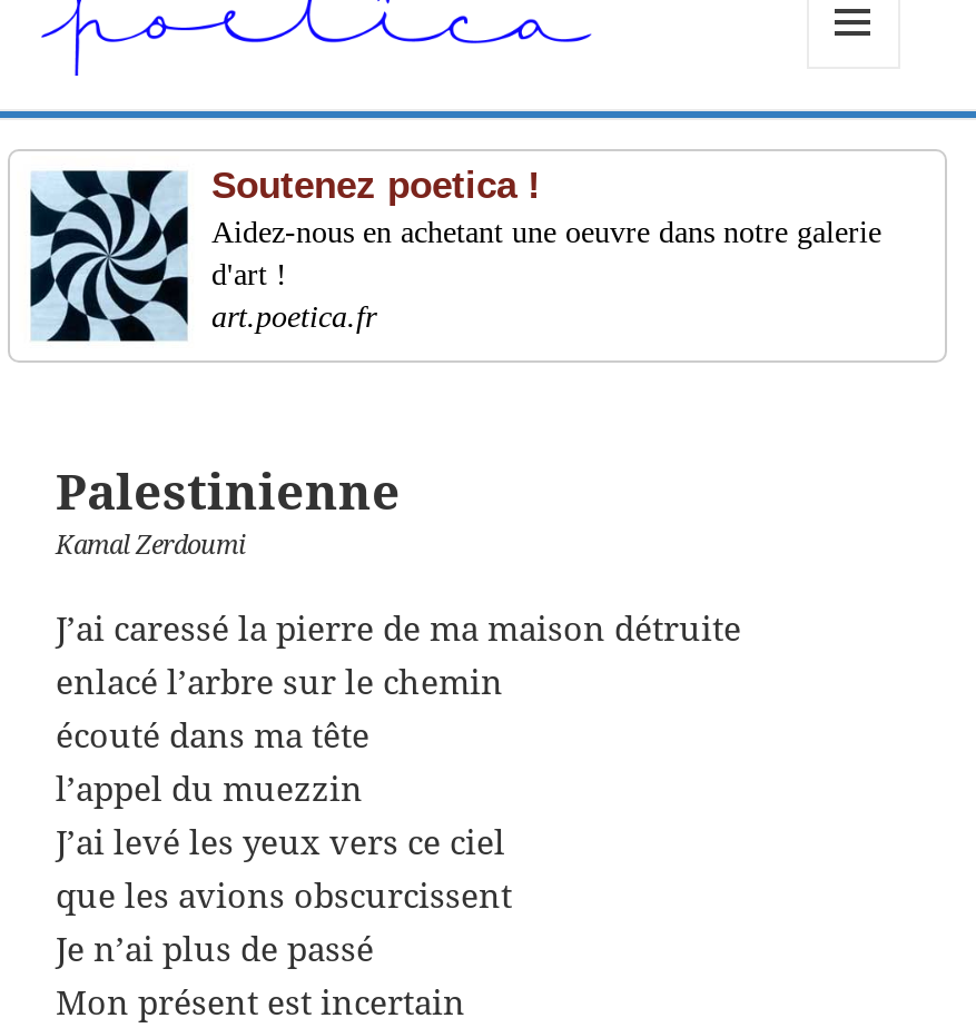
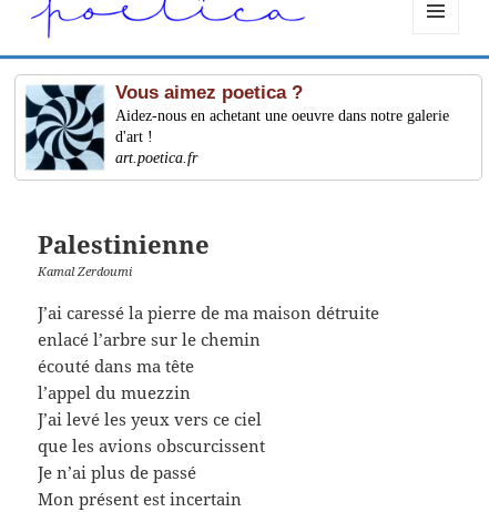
- Soutenez poetica !
+ Vous aimez poetica ?
